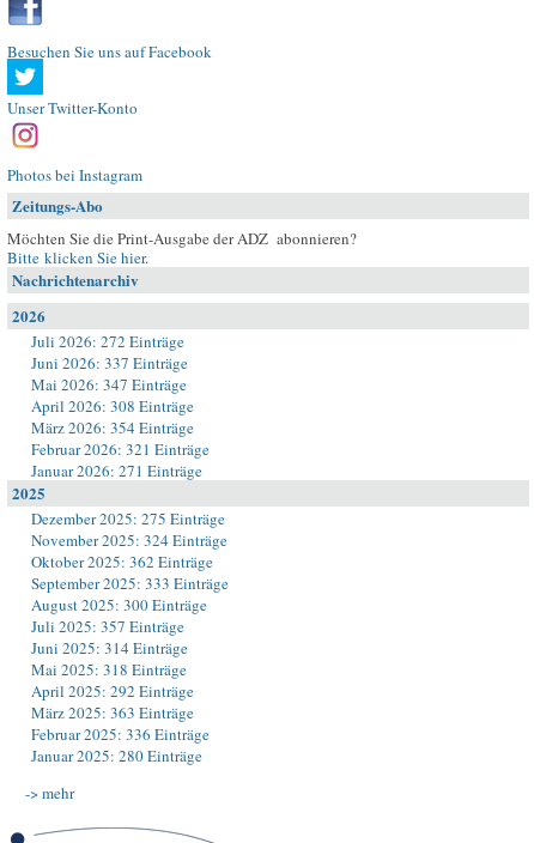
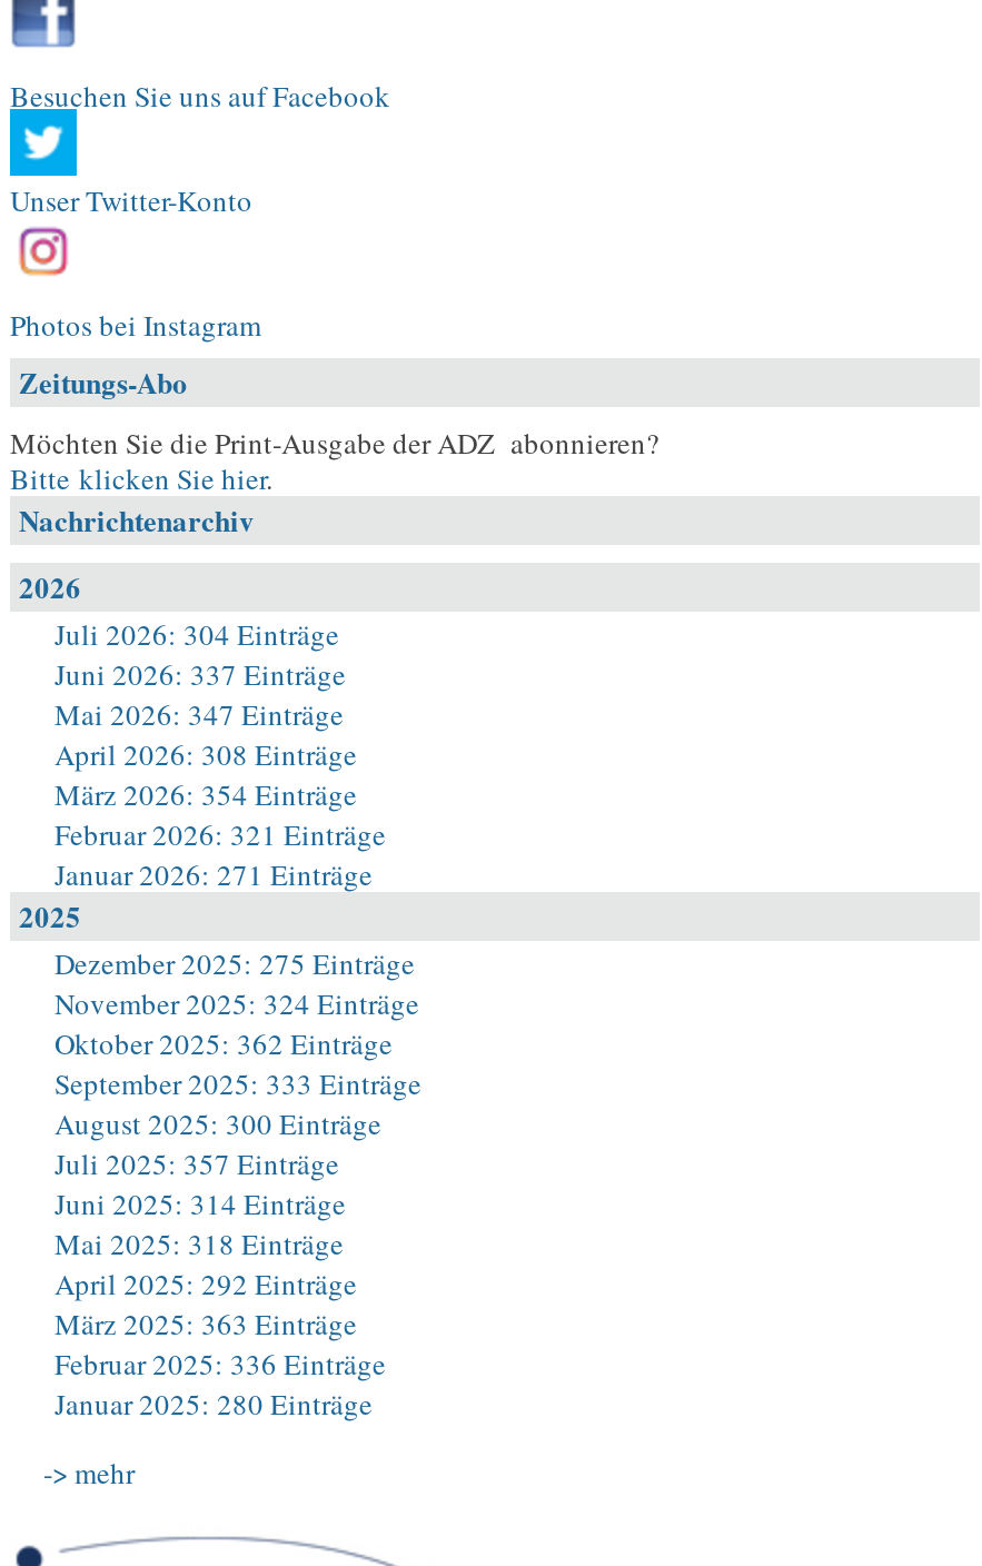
- Juli 2026: 272 Einträge
+ Juli 2026: 304 Einträge
